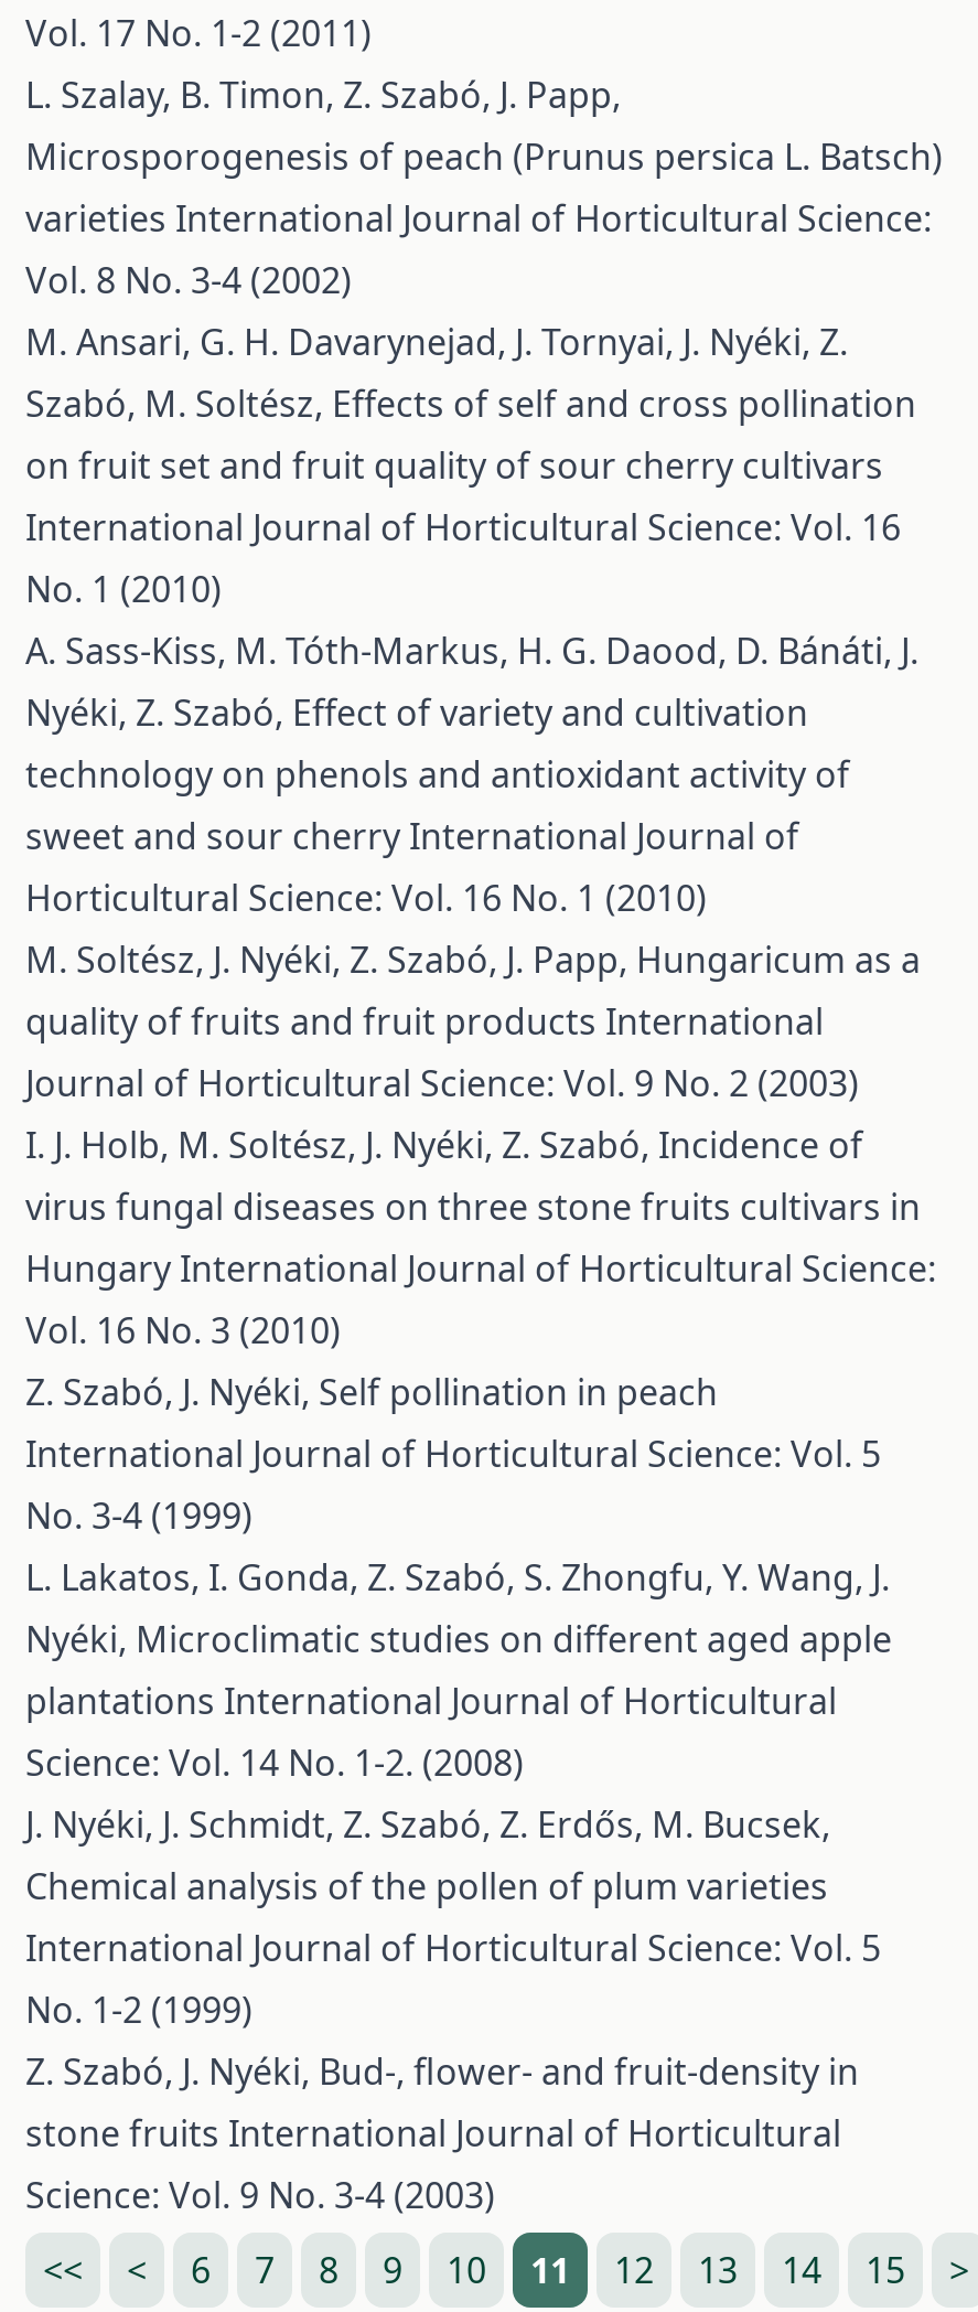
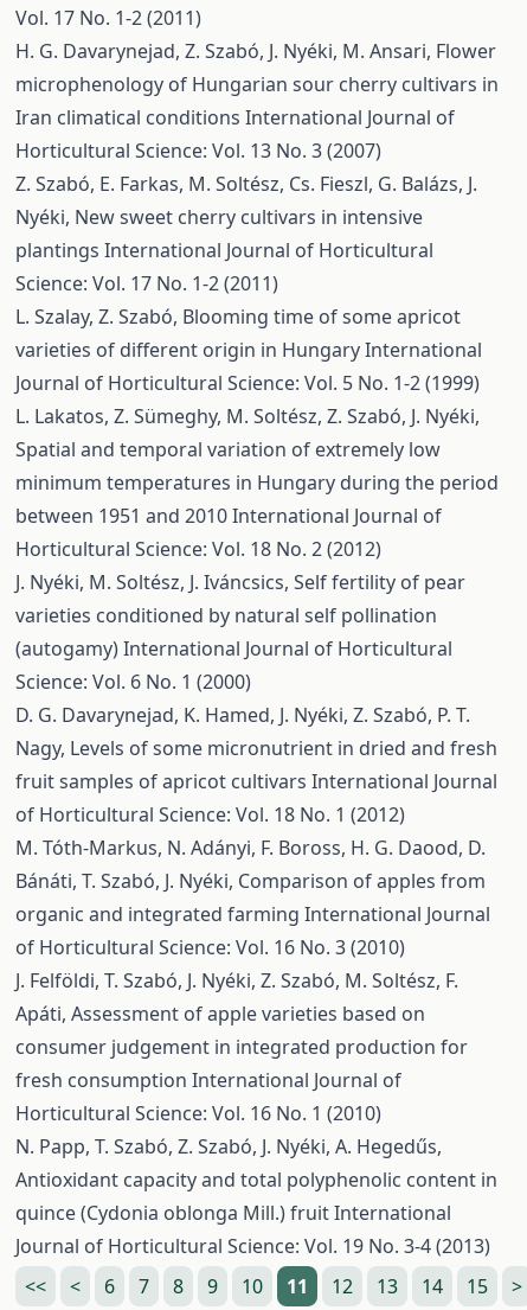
- L. Szalay, B. Timon, Z. Szabó, J. Papp,
- Microsporogenesis of peach (Prunus persica L. Batsch)
- varieties International Journal of Horticultural Science:
- Vol. 8 No. 3-4 (2002)
- M. Ansari, G. H. Davarynejad, J. Tornyai, J. Nyéki, Z.
- Szabó, M. Soltész, Effects of self and cross pollination
- on fruit set and fruit quality of sour cherry cultivars
- International Journal of Horticultural Science: Vol. 16
- No. 1 (2010)
- A. Sass-Kiss, M. Tóth-Markus, H. G. Daood, D. Bánáti, J.
- Nyéki, Z. Szabó, Effect of variety and cultivation
- technology on phenols and antioxidant activity of
- sweet and sour cherry International Journal of
+ H. G. Davarynejad, Z. Szabó, J. Nyéki, M. Ansari, Flower
+ microphenology of Hungarian sour cherry cultivars in
+ Iran climatical conditions International Journal of
+ Horticultural Science: Vol. 13 No. 3 (2007)
+ Z. Szabó, E. Farkas, M. Soltész, Cs. Fieszl, G. Balázs, J.
+ Nyéki, New sweet cherry cultivars in intensive
+ plantings International Journal of Horticultural
+ Science: Vol. 17 No. 1-2 (2011)
+ L. Szalay, Z. Szabó, Blooming time of some apricot
+ varieties of different origin in Hungary International
+ Journal of Horticultural Science: Vol. 5 No. 1-2 (1999)
+ L. Lakatos, Z. Sümeghy, M. Soltész, Z. Szabó, J. Nyéki,
+ Spatial and temporal variation of extremely low
+ minimum temperatures in Hungary during the period
+ between 1951 and 2010 International Journal of
+ Horticultural Science: Vol. 18 No. 2 (2012)
+ J. Nyéki, M. Soltész, J. Iváncsics, Self fertility of pear
+ varieties conditioned by natural self pollination
+ (autogamy) International Journal of Horticultural
+ Science: Vol. 6 No. 1 (2000)
+ D. G. Davarynejad, K. Hamed, J. Nyéki, Z. Szabó, P. T.
+ Nagy, Levels of some micronutrient in dried and fresh
+ fruit samples of apricot cultivars International Journal
+ of Horticultural Science: Vol. 18 No. 1 (2012)
+ M. Tóth-Markus, N. Adányi, F. Boross, H. G. Daood, D.
+ Bánáti, T. Szabó, J. Nyéki, Comparison of apples from
+ organic and integrated farming International Journal
+ of Horticultural Science: Vol. 16 No. 3 (2010)
+ J. Felföldi, T. Szabó, J. Nyéki, Z. Szabó, M. Soltész, F.
+ Apáti, Assessment of apple varieties based on
+ consumer judgement in integrated production for
+ fresh consumption International Journal of

moved down: Horticultural Science: Vol. 16 No. 1 (2010)

- M. Soltész, J. Nyéki, Z. Szabó, J. Papp, Hungaricum as a
- quality of fruits and fruit products International
- Journal of Horticultural Science: Vol. 9 No. 2 (2003)
- I. J. Holb, M. Soltész, J. Nyéki, Z. Szabó, Incidence of
- virus fungal diseases on three stone fruits cultivars in
- Hungary International Journal of Horticultural Science:
- Vol. 16 No. 3 (2010)
- Z. Szabó, J. Nyéki, Self pollination in peach
- International Journal of Horticultural Science: Vol. 5
- No. 3-4 (1999)
- L. Lakatos, I. Gonda, Z. Szabó, S. Zhongfu, Y. Wang, J.
- Nyéki, Microclimatic studies on different aged apple
- plantations International Journal of Horticultural
- Science: Vol. 14 No. 1-2. (2008)
- J. Nyéki, J. Schmidt, Z. Szabó, Z. Erdős, M. Bucsek,
- Chemical analysis of the pollen of plum varieties
- International Journal of Horticultural Science: Vol. 5
- No. 1-2 (1999)
- Z. Szabó, J. Nyéki, Bud-, flower- and fruit-density in
- stone fruits International Journal of Horticultural
- Science: Vol. 9 No. 3-4 (2003)
+ N. Papp, T. Szabó, Z. Szabó, J. Nyéki, A. Hegedűs,
+ Antioxidant capacity and total polyphenolic content in
+ quince (Cydonia oblonga Mill.) fruit International
+ Journal of Horticultural Science: Vol. 19 No. 3-4 (2013)
